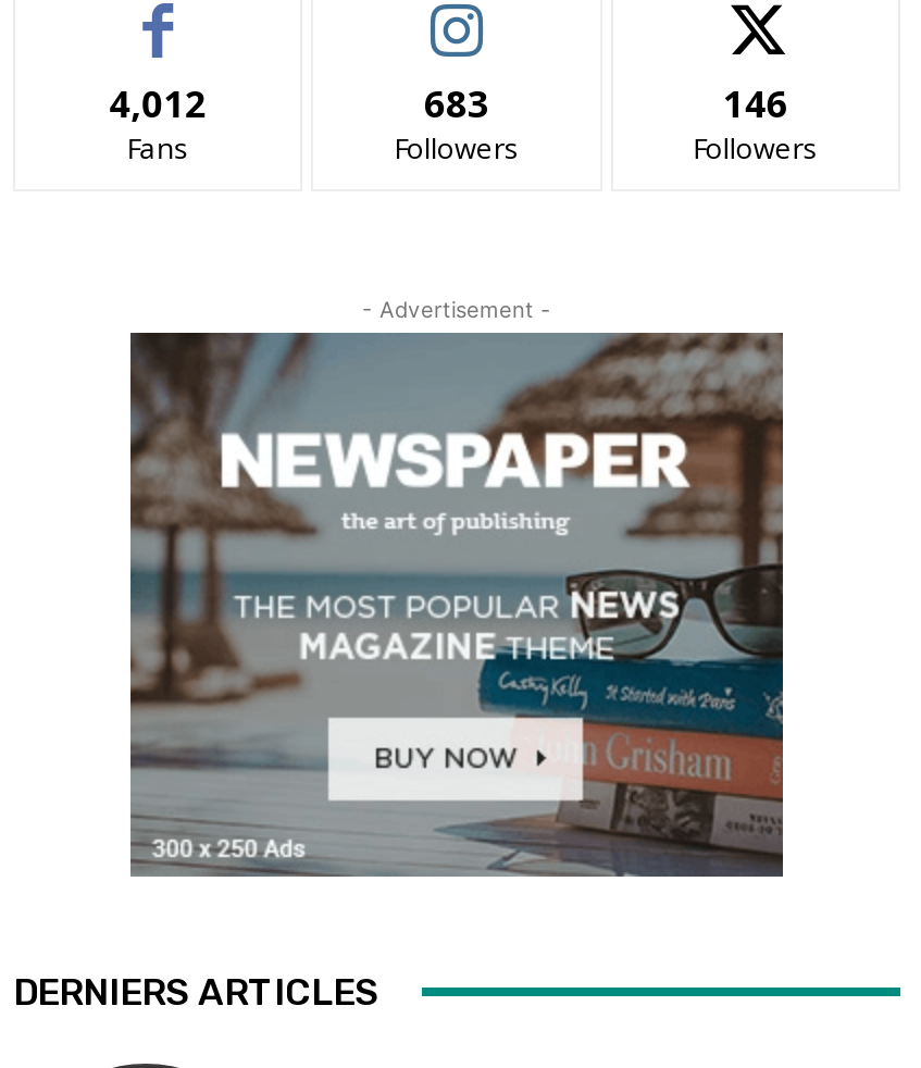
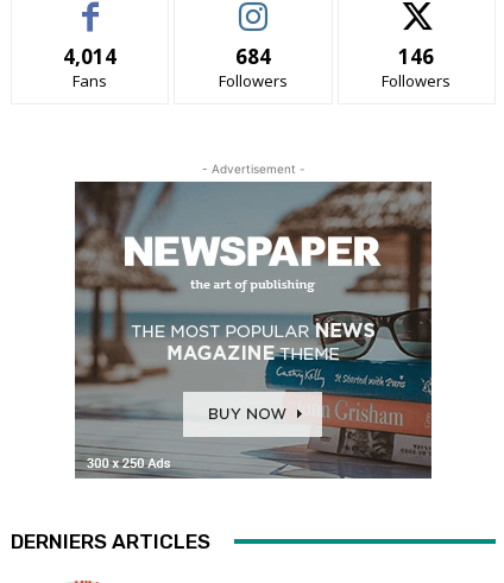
- 4,012
+ 4,014

- 683
+ 684
